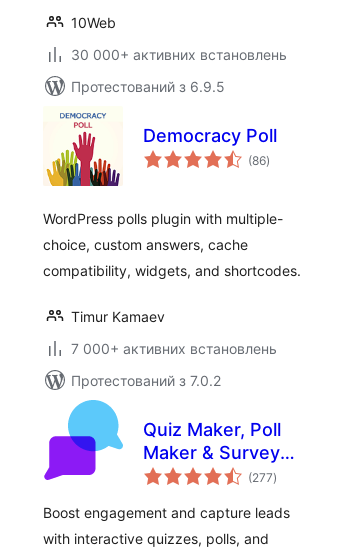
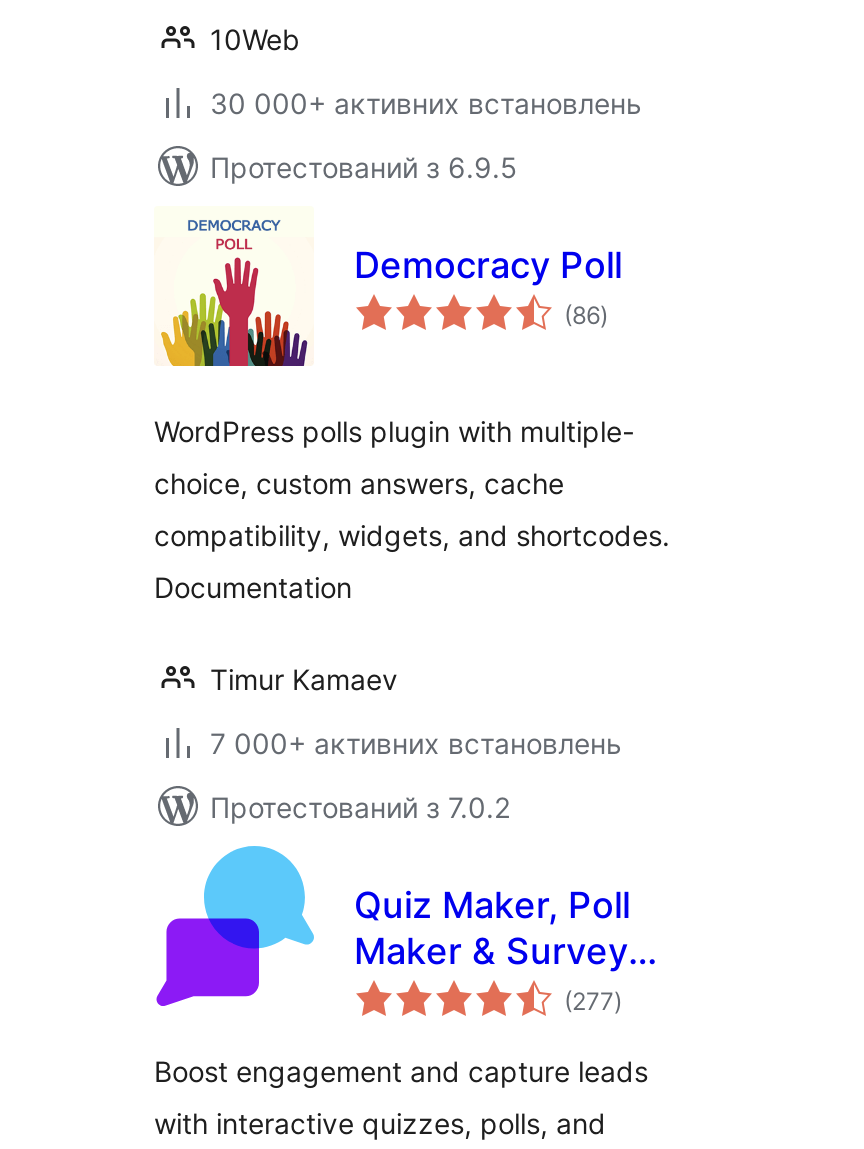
+ Documentation
